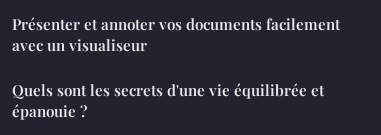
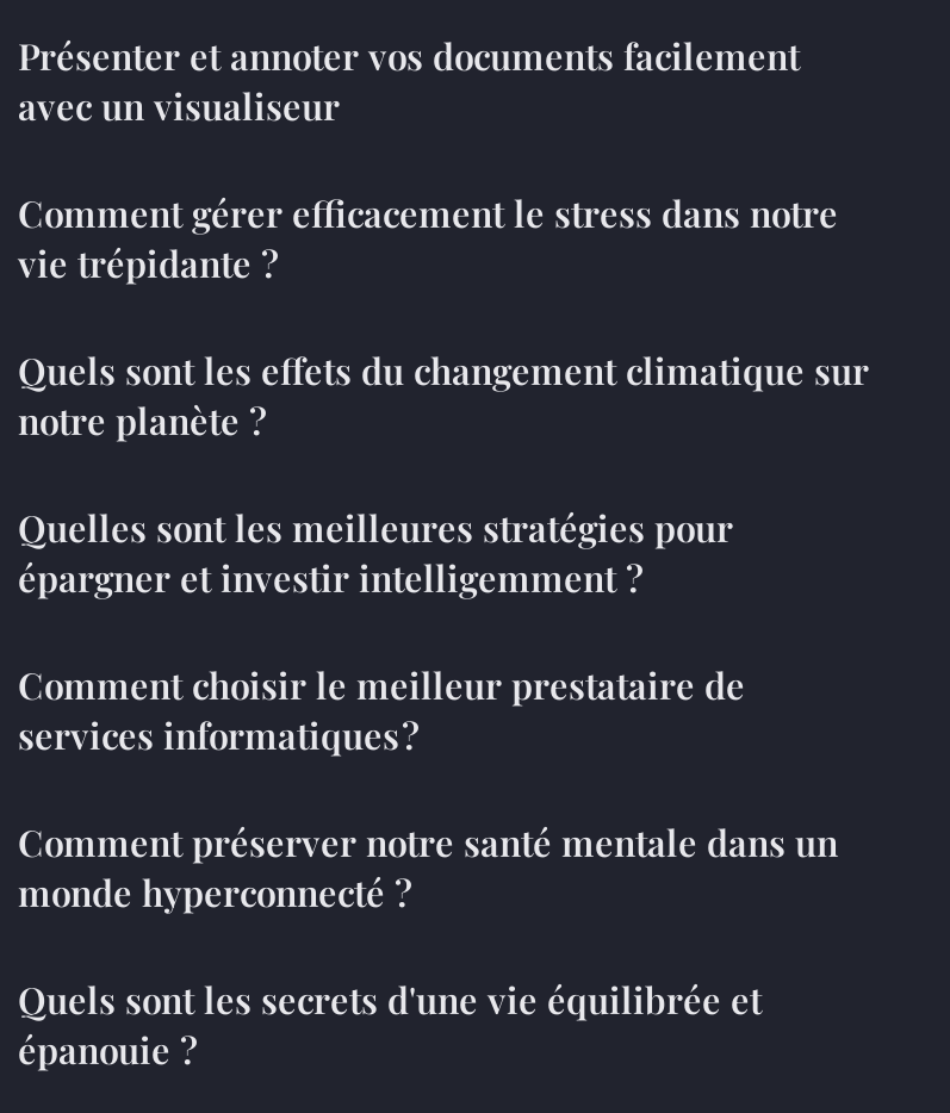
+ Comment gérer efficacement le stress dans notre
+ vie trépidante ?
+ Quels sont les effets du changement climatique sur
+ notre planète ?
+ Quelles sont les meilleures stratégies pour
+ épargner et investir intelligemment ?
+ Comment choisir le meilleur prestataire de
+ services informatiques ?
+ Comment préserver notre santé mentale dans un
+ monde hyperconnecté ?
